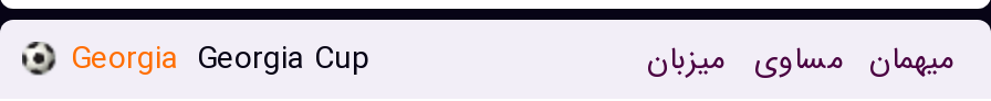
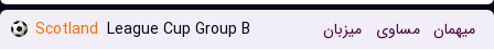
- Georgia Georgia Cup
+ Scotland League Cup Group B
